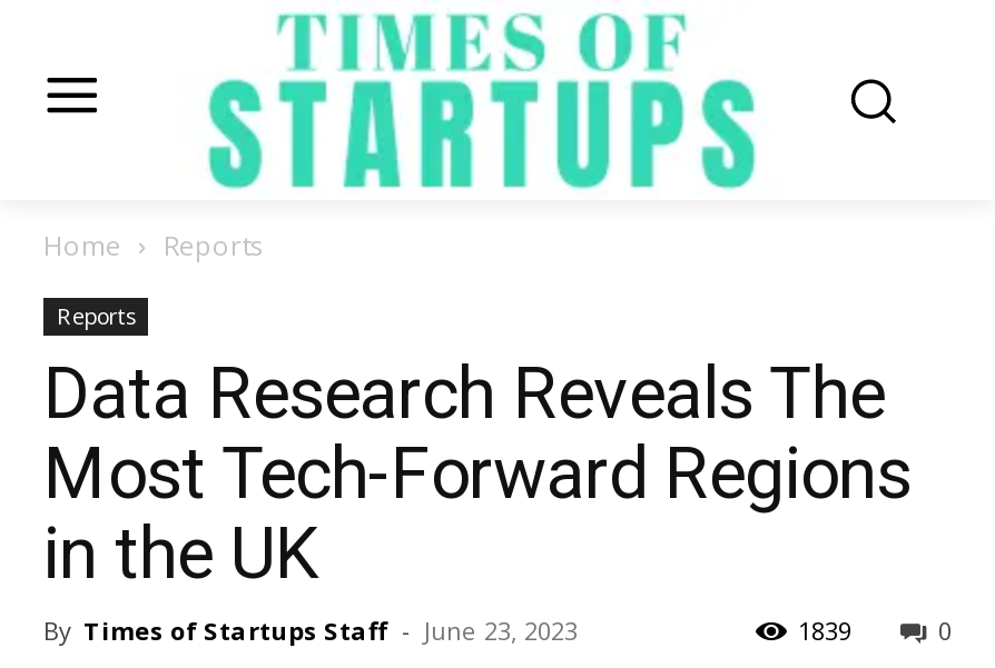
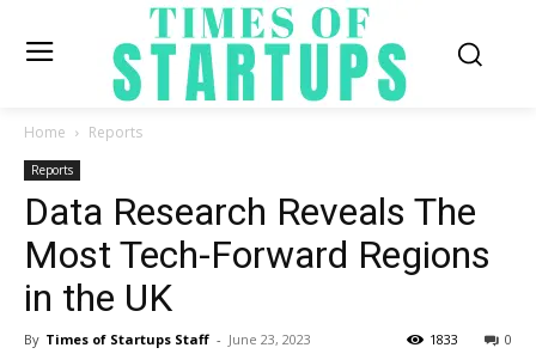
- 1839
+ 1833
